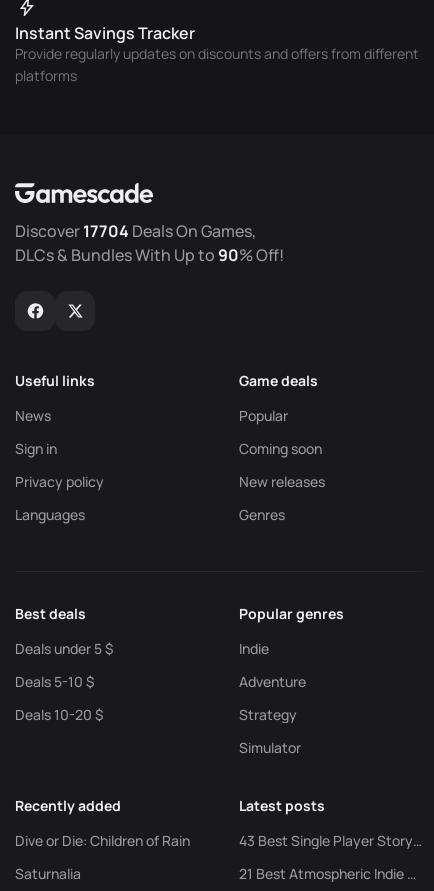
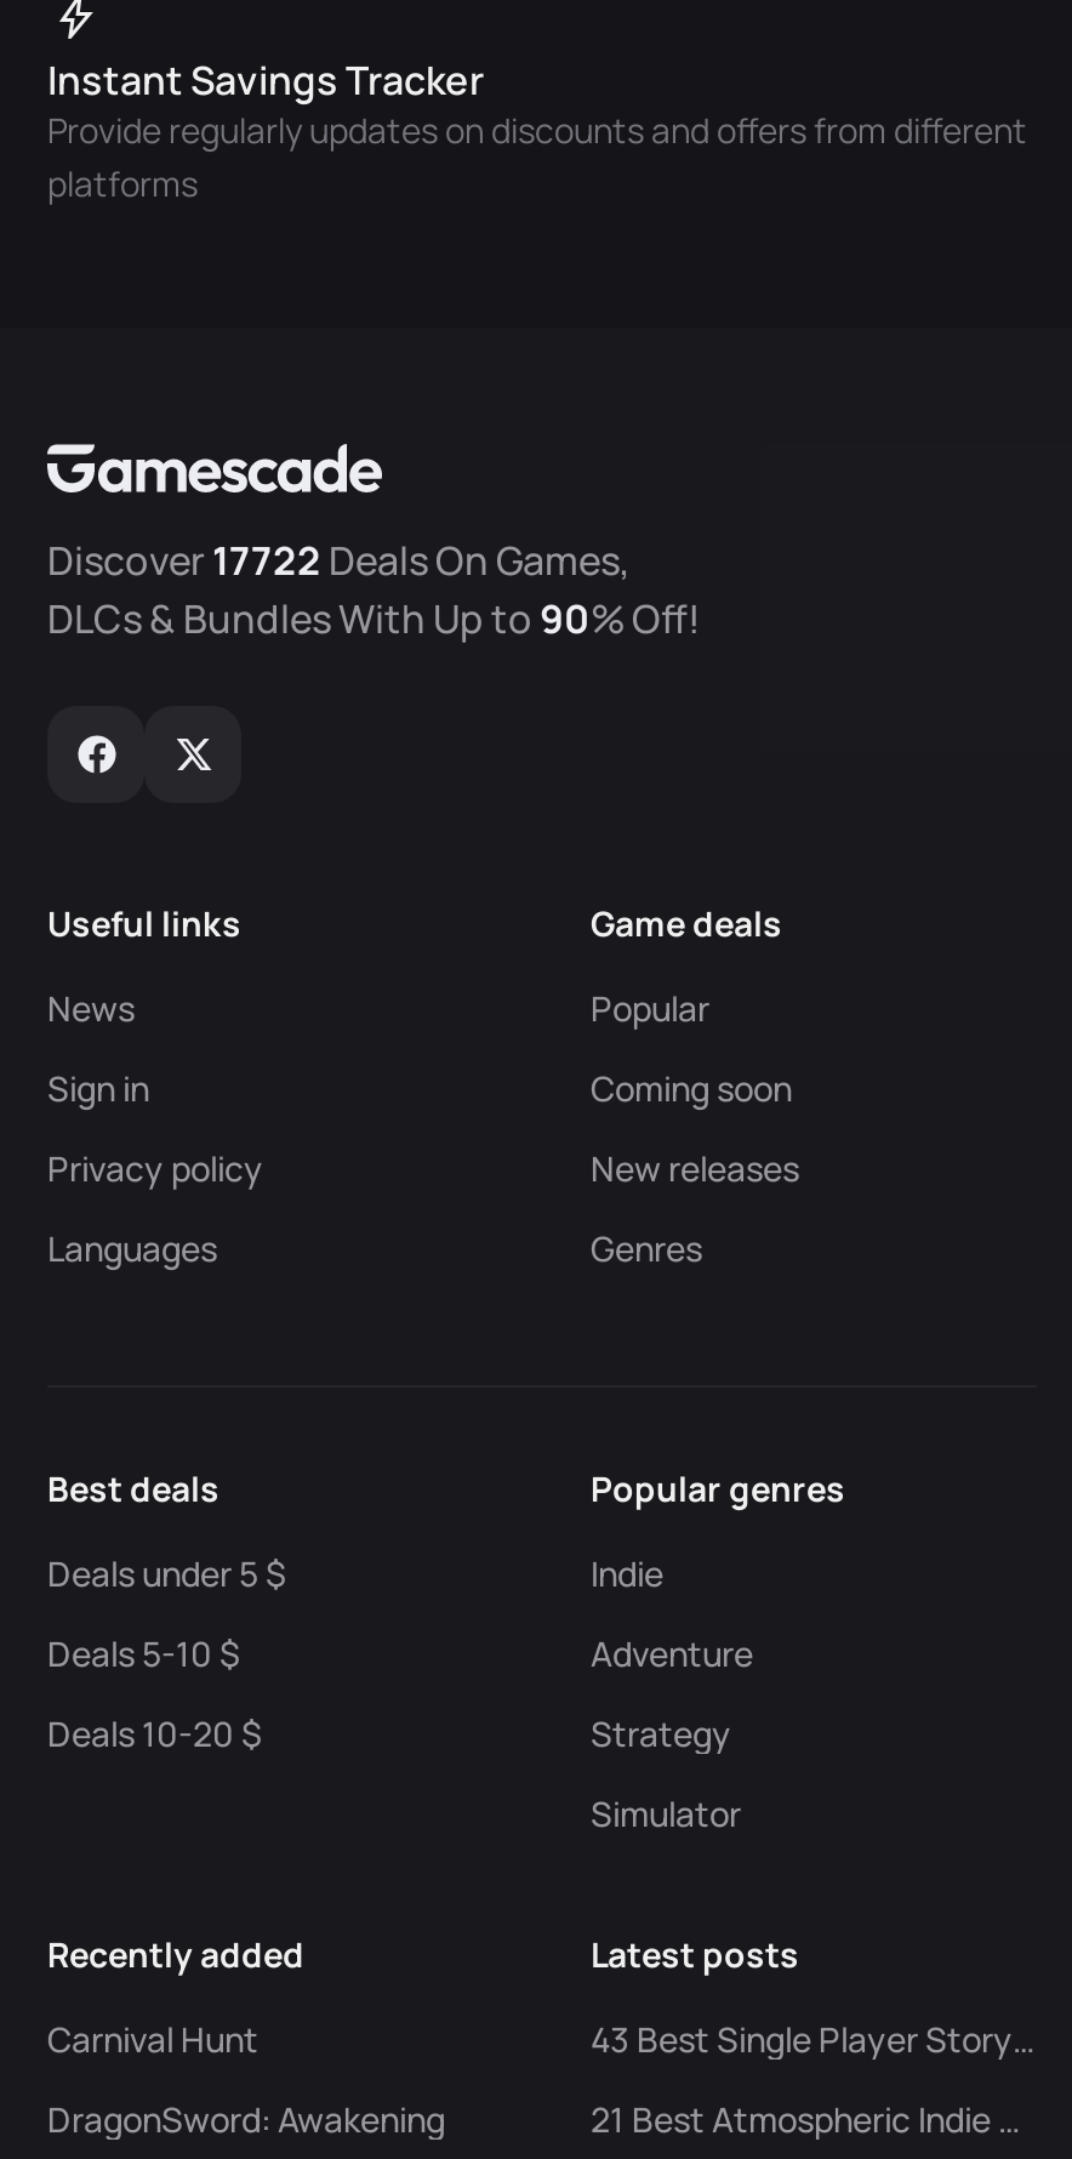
- Discover 17704 Deals On Games,
+ Discover 17722 Deals On Games,

- Dive or Die: Children of Rain
+ Carnival Hunt

- Saturnalia
+ DragonSword: Awakening
